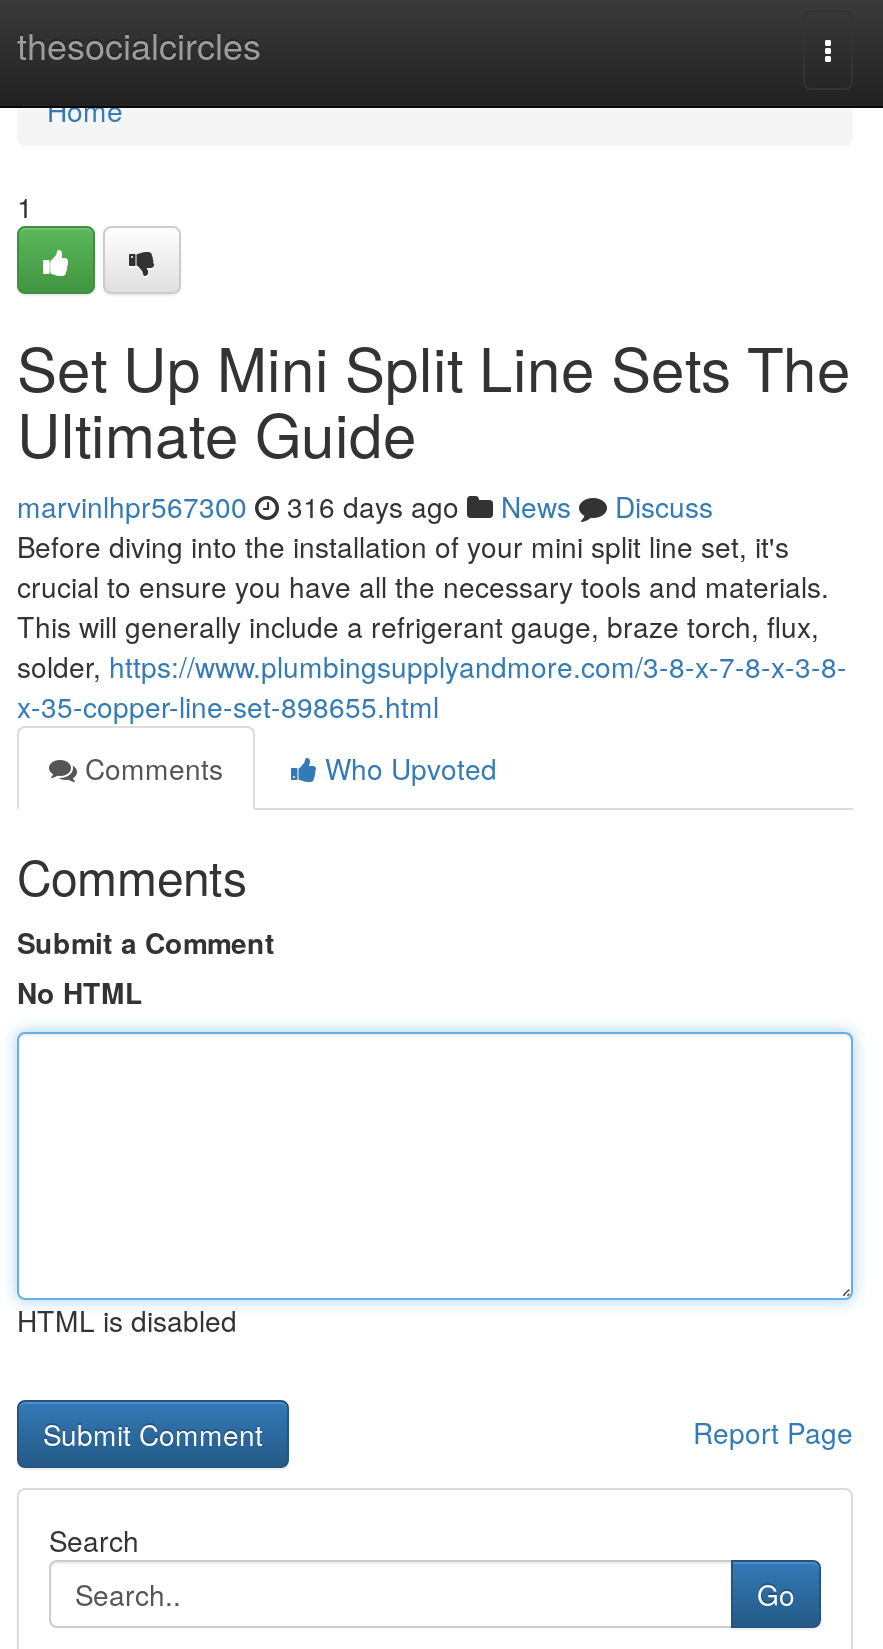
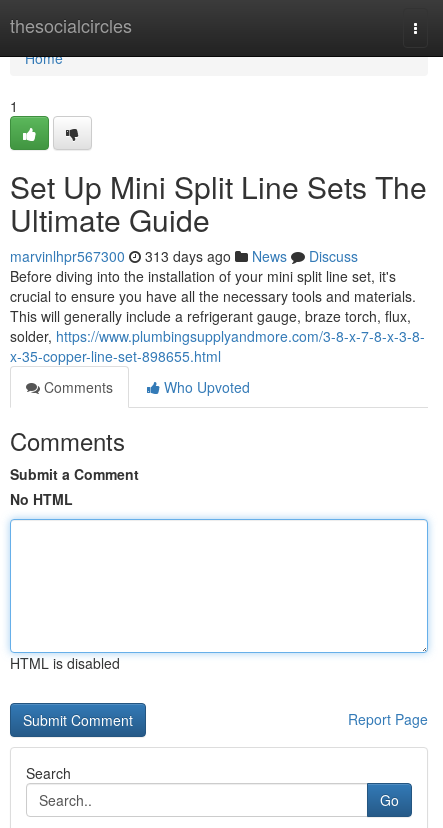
- marvinlhpr567300 316 days ago News Discuss
+ marvinlhpr567300 313 days ago News Discuss
